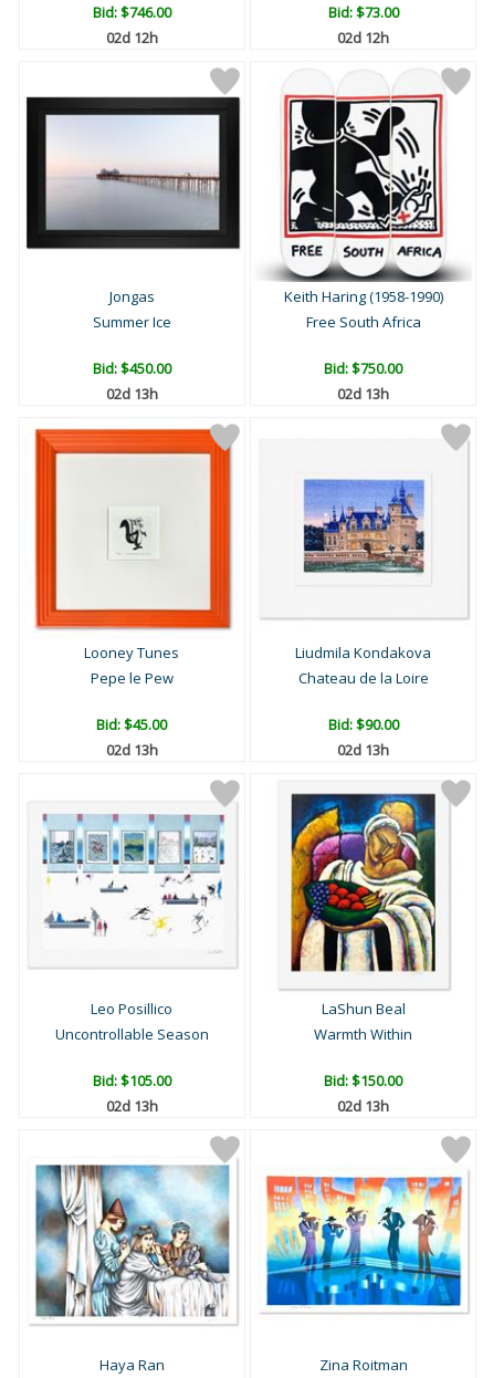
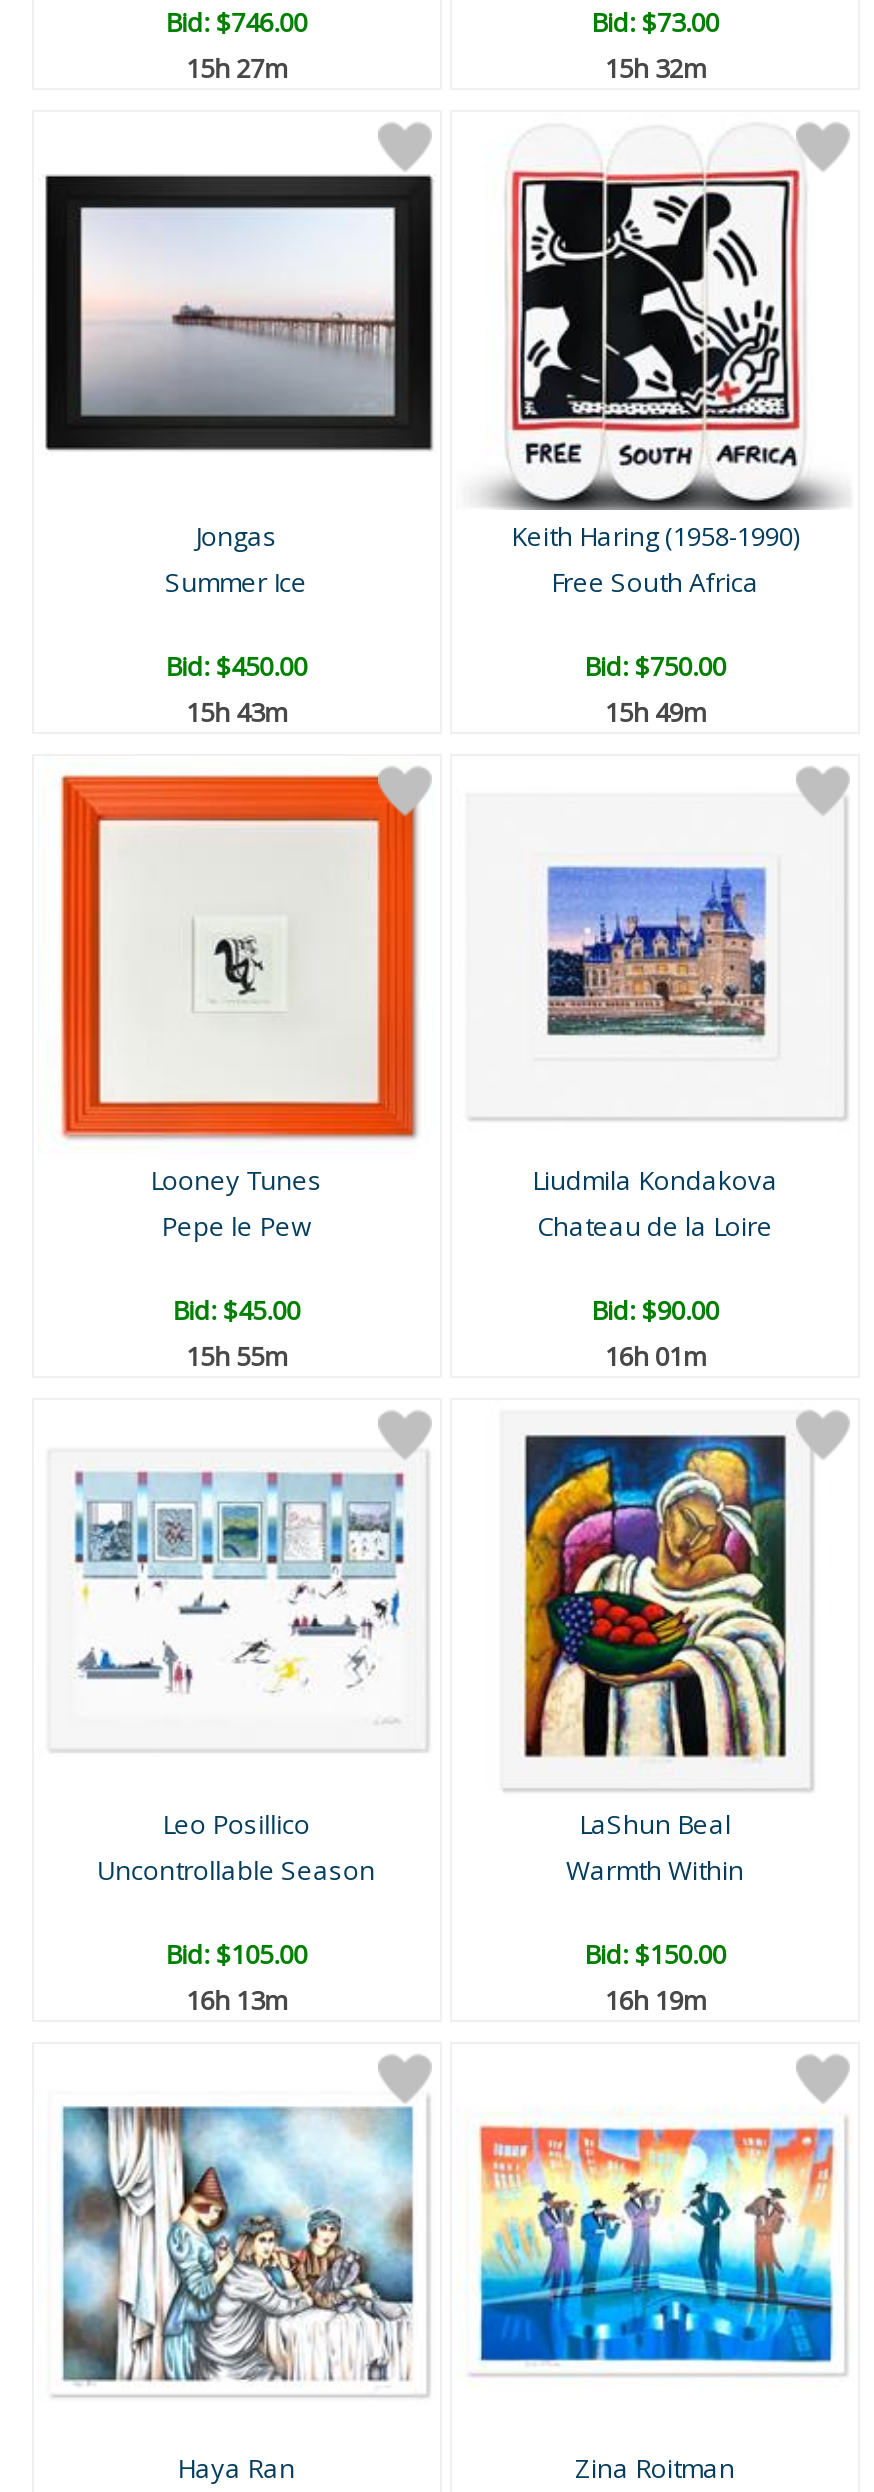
- 02d 12h
+ 15h 27m

- 02d 12h
+ 15h 32m

- 02d 13h
+ 15h 43m

- 02d 13h
+ 15h 49m

- 02d 13h
+ 15h 55m

- 02d 13h
+ 16h 01m

- 02d 13h
+ 16h 13m

- 02d 13h
+ 16h 19m
